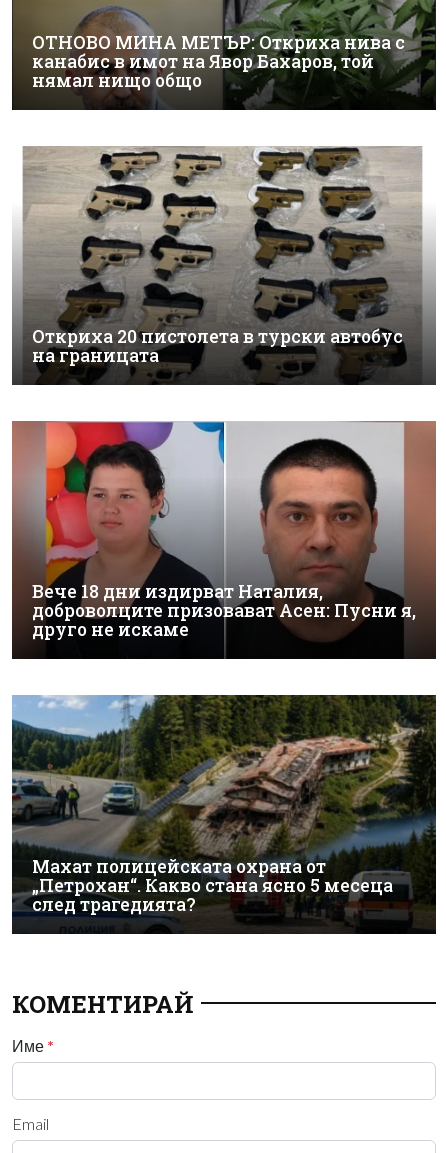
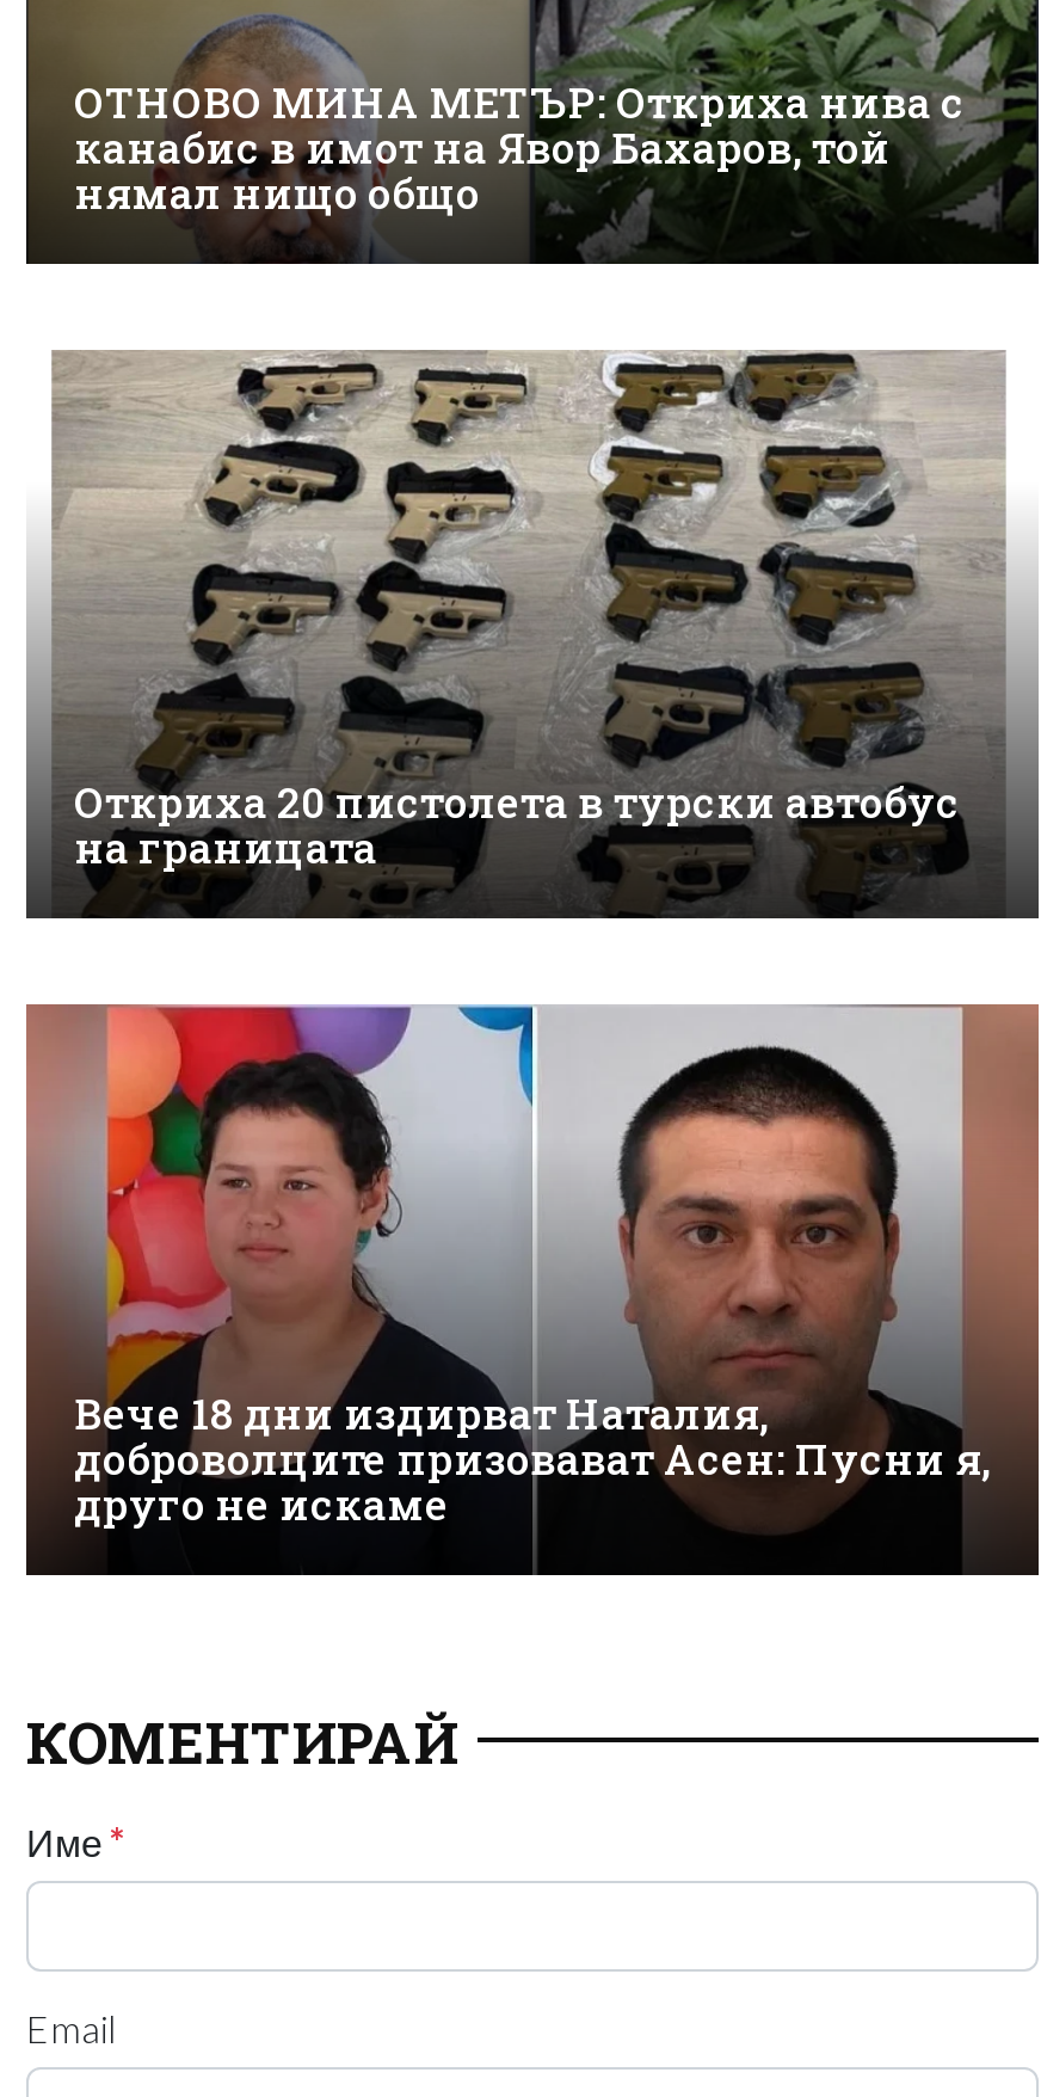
- [image]
- Махат полицейската охрана от
- „Петрохан“. Какво стана ясно 5 месеца
- след трагедията?
